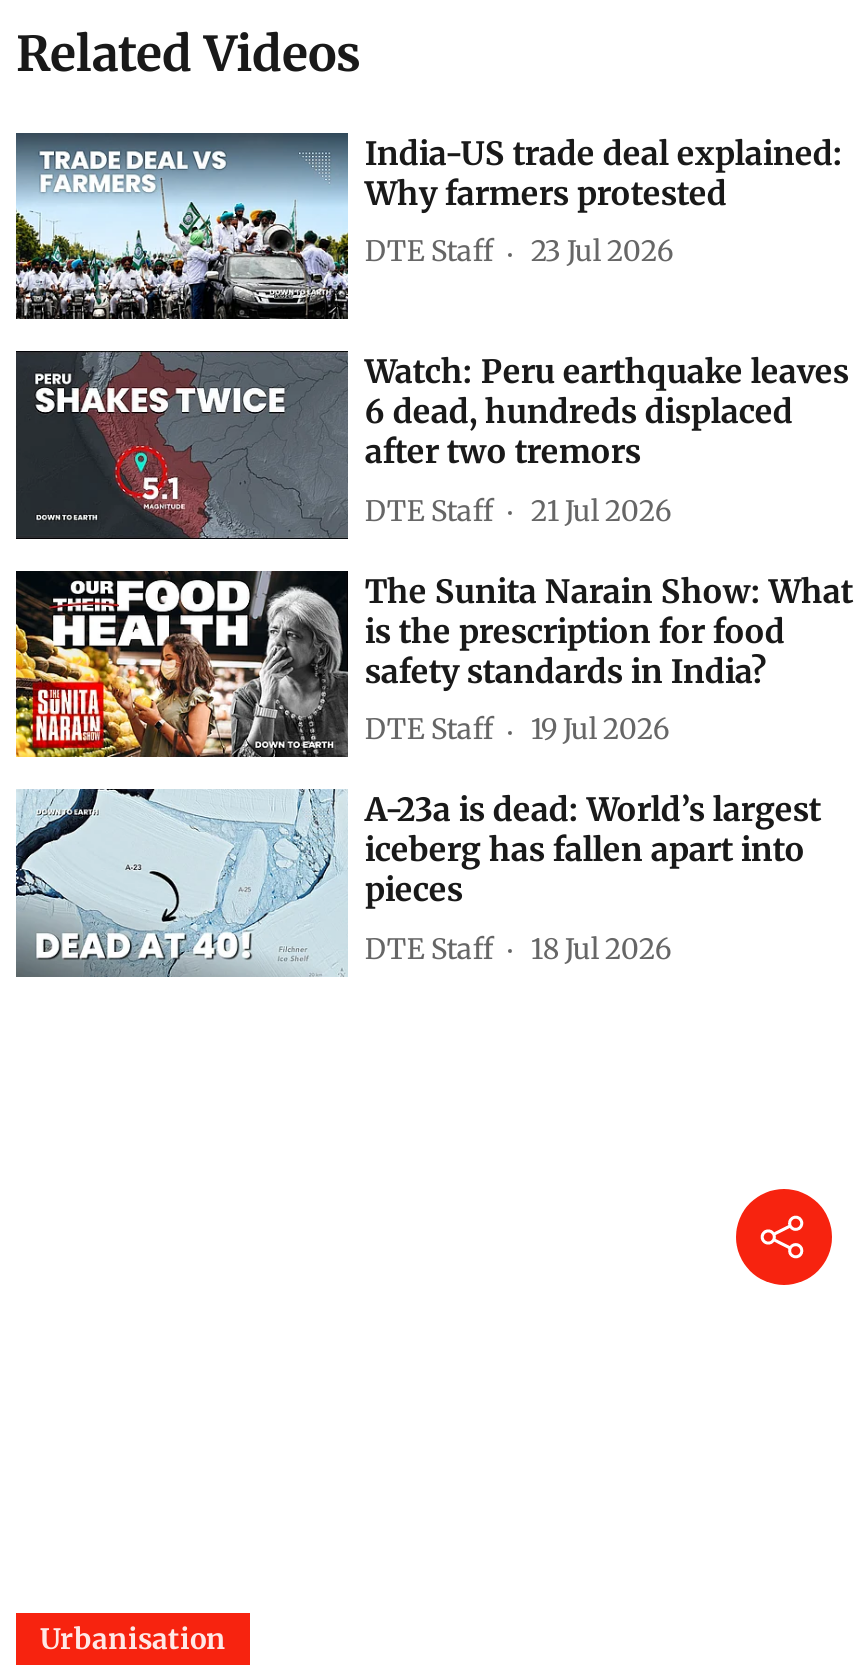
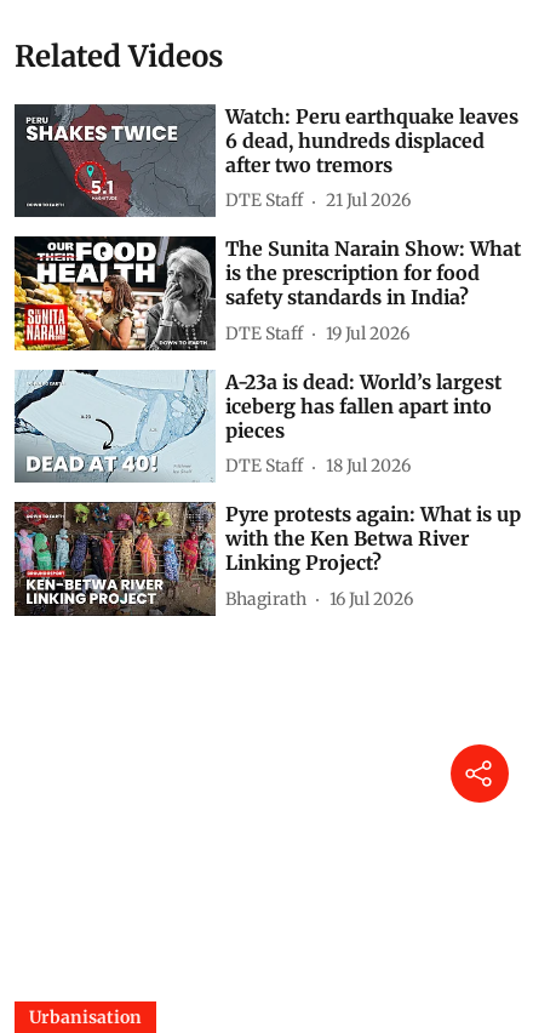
- [image]
- India-US trade deal explained:
- Why farmers protested
- DTE Staff
- 23 Jul 2026

moved up: [image] | Watch: Peru earthquake leaves | 6 dead, hundreds displaced | ... | DTE Staff | 18 Jul 2026

+ [image]
+ Pyre protests again: What is up
+ with the Ken Betwa River
+ Linking Project?
+ Bhagirath
+ 16 Jul 2026
